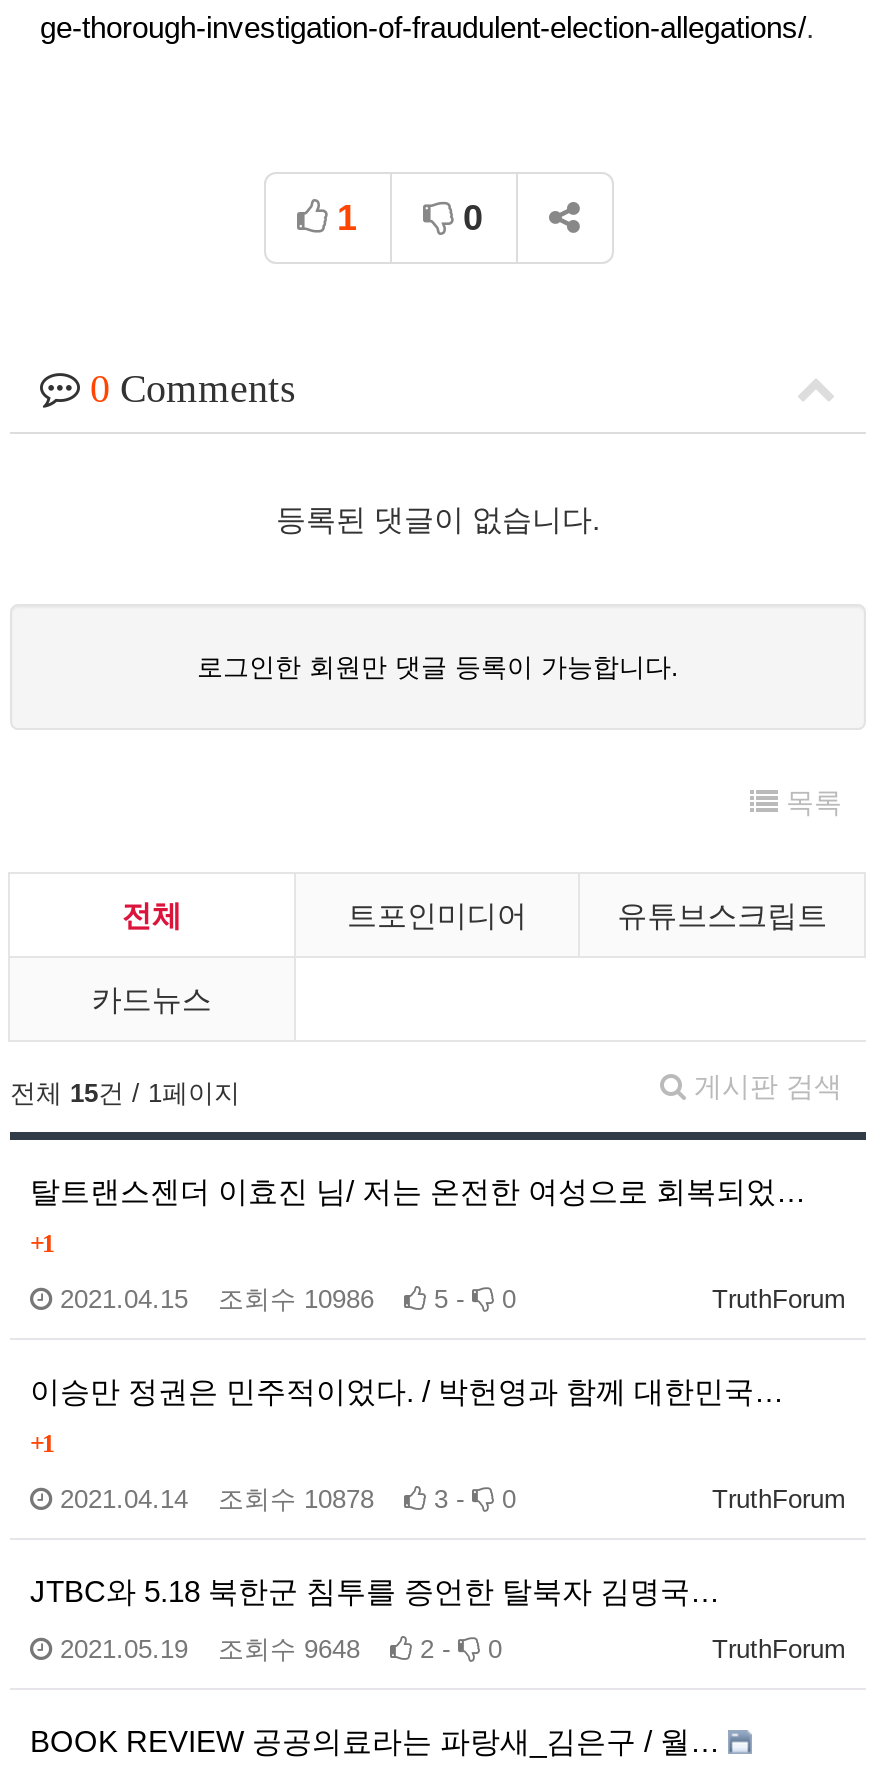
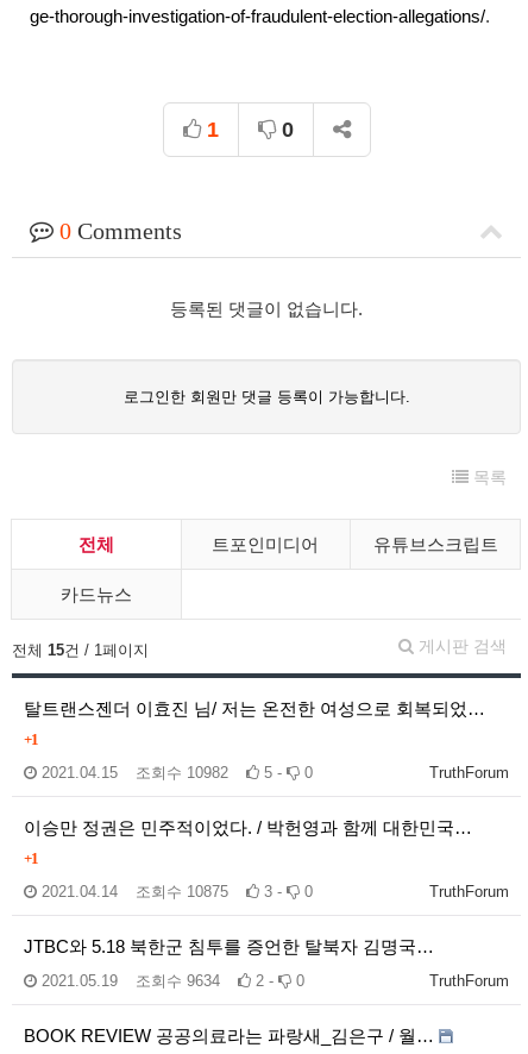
- 조회수 10986
+ 조회수 10982

- 2021.04.14 조회수 10878 3 - 0
+ 2021.04.14 조회수 10875 3 - 0

- 조회수 9648
+ 조회수 9634
